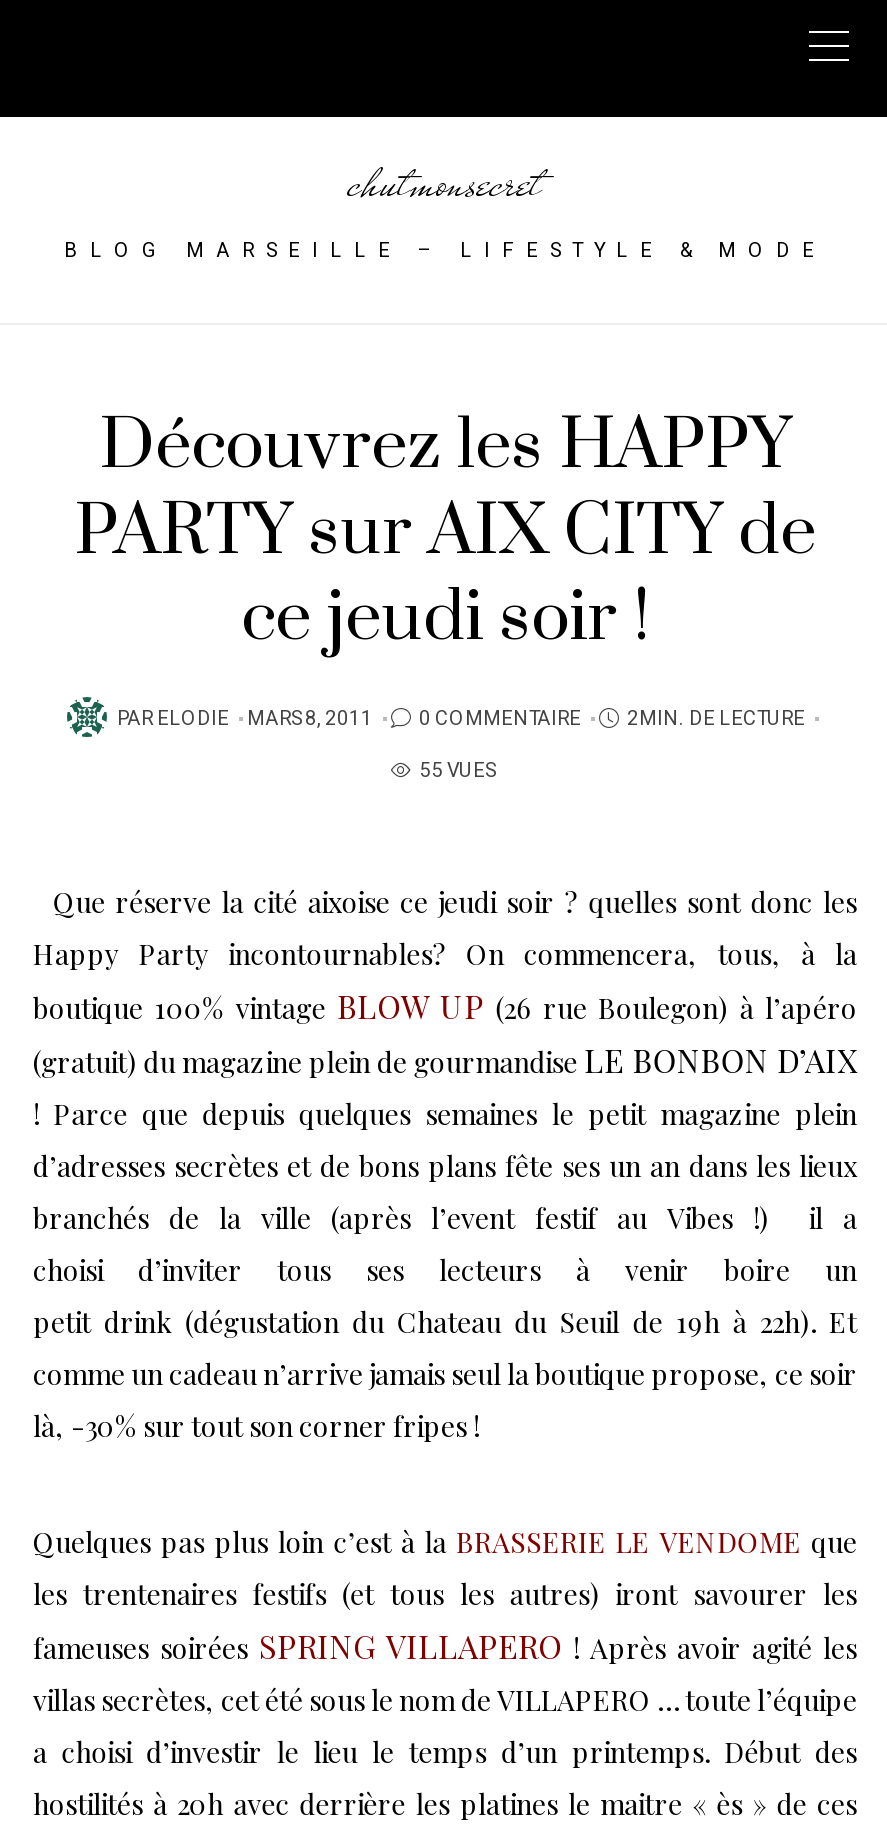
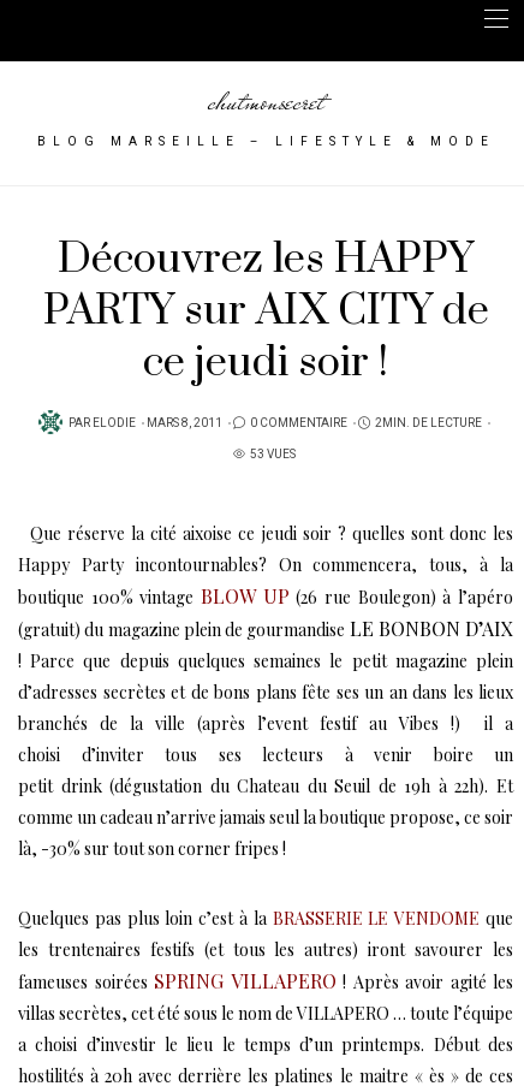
- 55 VUES
+ 53 VUES
